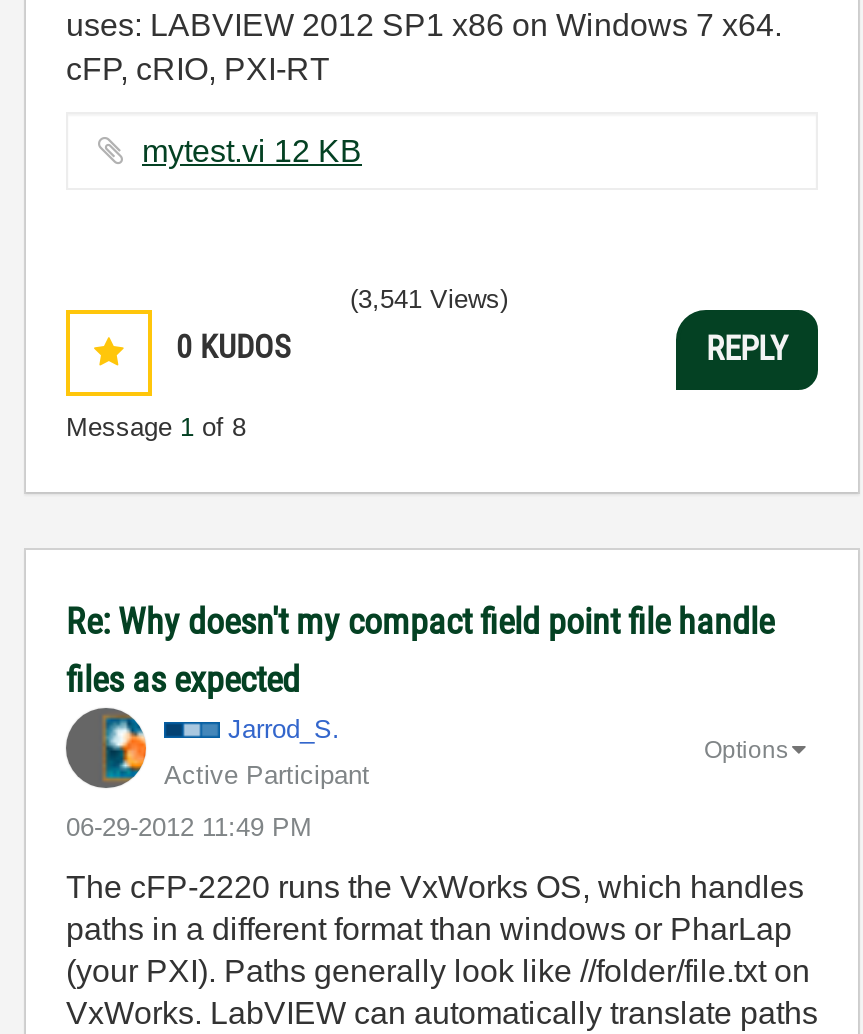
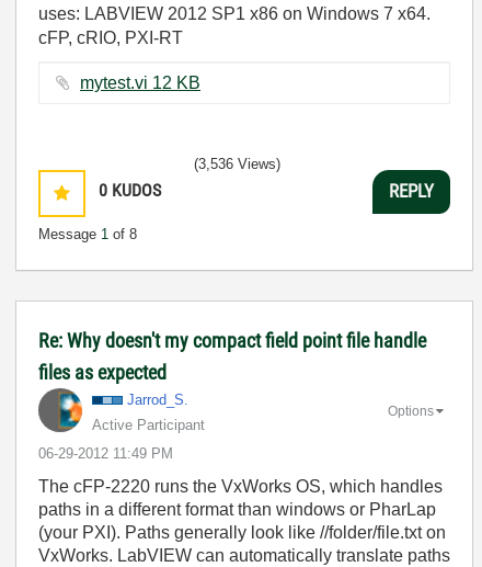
- (3,541 Views)
+ (3,536 Views)
